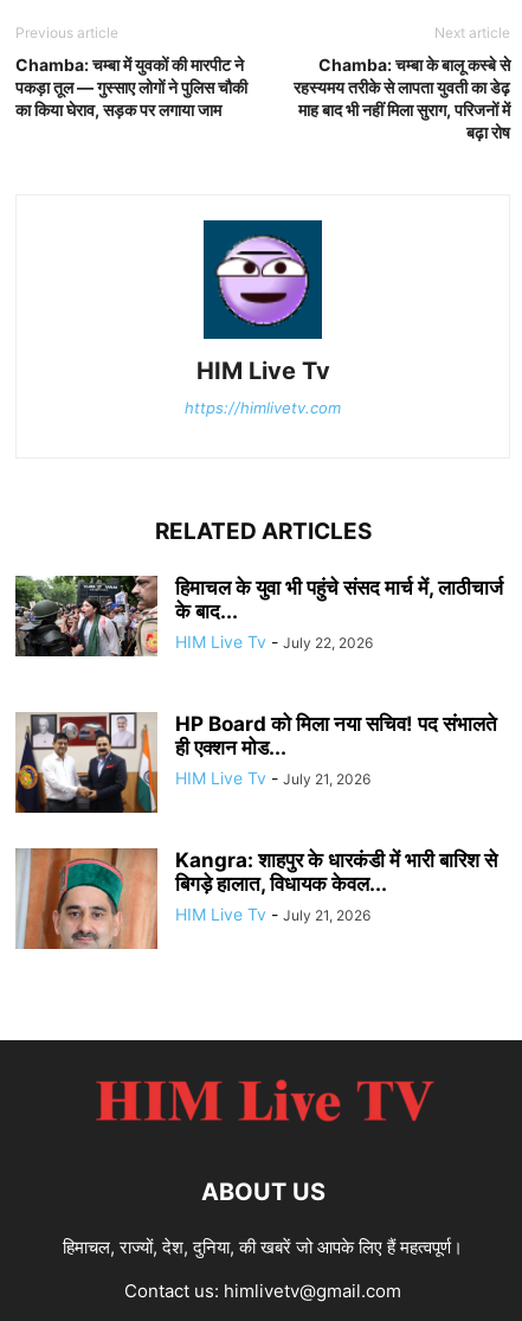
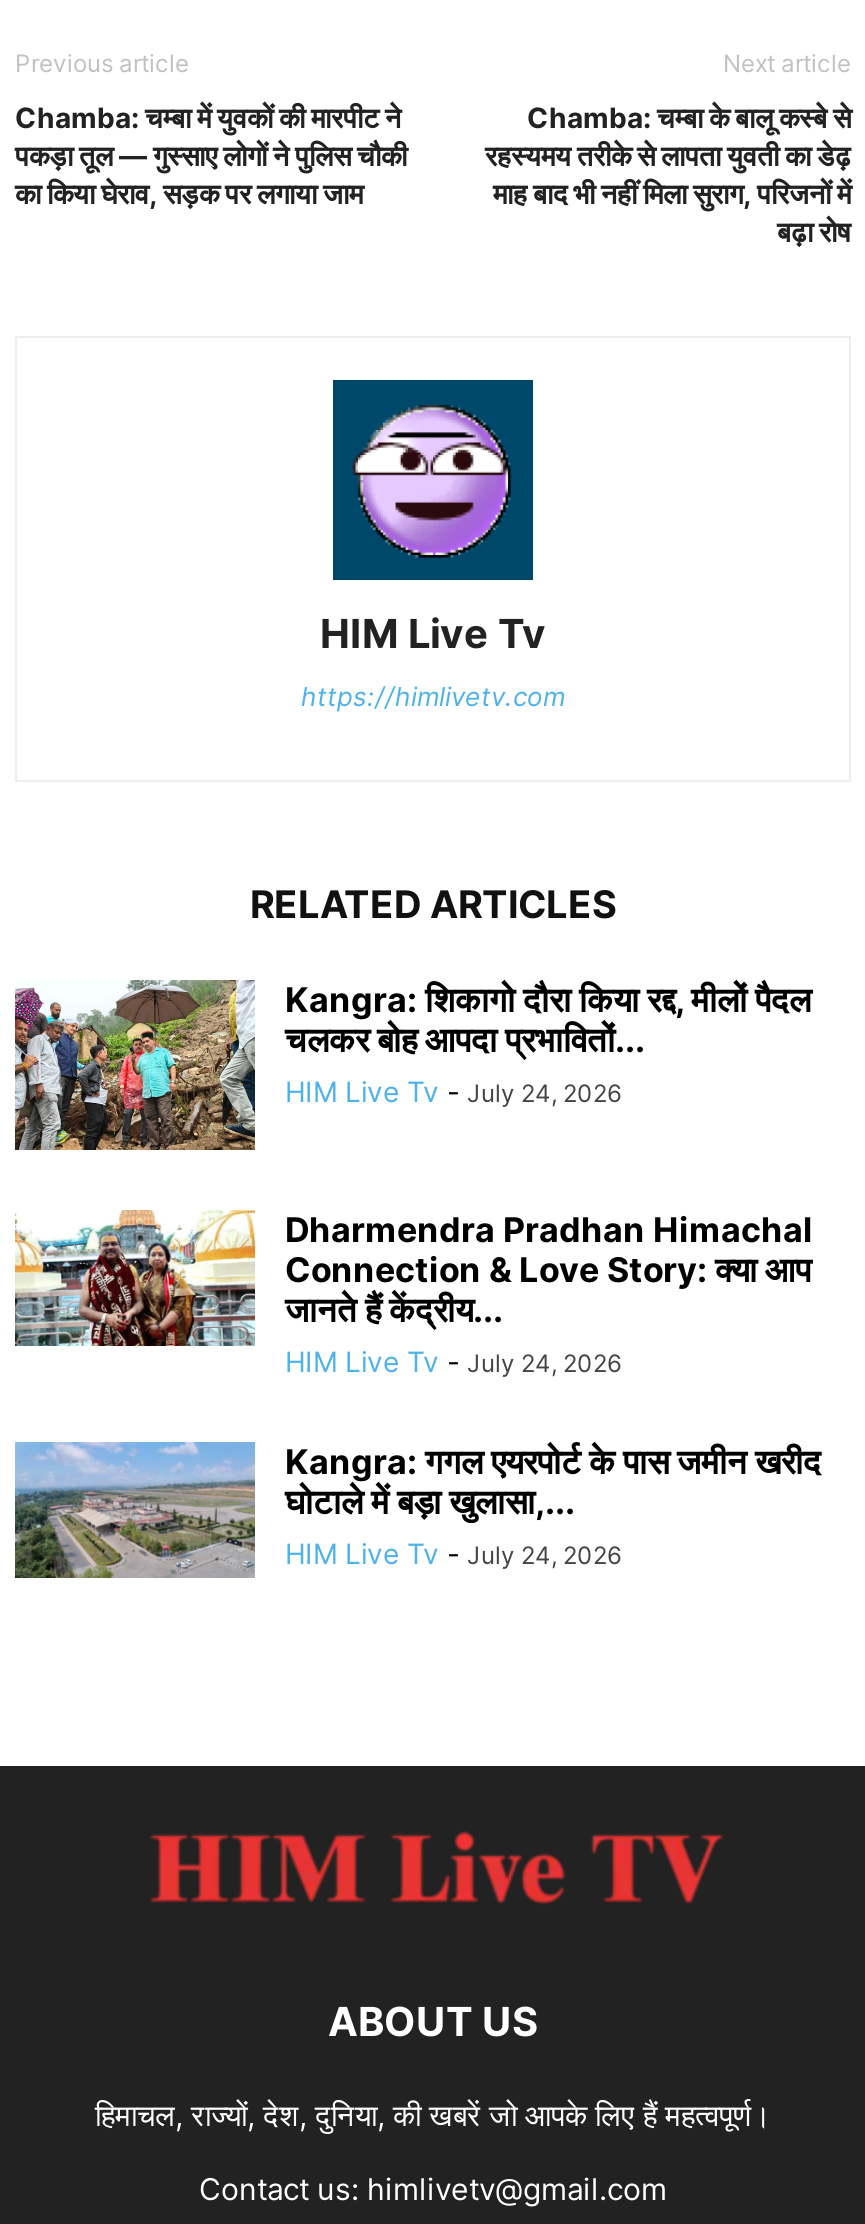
- [image]
- हिमाचल के युवा भी पहुंचे संसद मार्च में, लाठीचार्ज
- के बाद...
- HIM Live Tv - July 22, 2026
+ [image]
+ Kangra: शिकागो दौरा किया रद्द, मीलों पैदल
+ चलकर बोह आपदा प्रभावितों...
+ HIM Live Tv - July 24, 2026

- [image]
- HP Board को मिला नया सचिव! पद संभालते
- ही एक्शन मोड...
- HIM Live Tv - July 21, 2026
+ [image]
+ Dharmendra Pradhan Himachal
+ Connection & Love Story: क्या आप
+ जानते हैं केंद्रीय...
+ HIM Live Tv - July 24, 2026

- [image]
- Kangra: शाहपुर के धारकंडी में भारी बारिश से
- बिगड़े हालात, विधायक केवल...
- HIM Live Tv - July 21, 2026
+ [image]
+ Kangra: गगल एयरपोर्ट के पास जमीन खरीद
+ घोटाले में बड़ा खुलासा,...
+ HIM Live Tv - July 24, 2026
